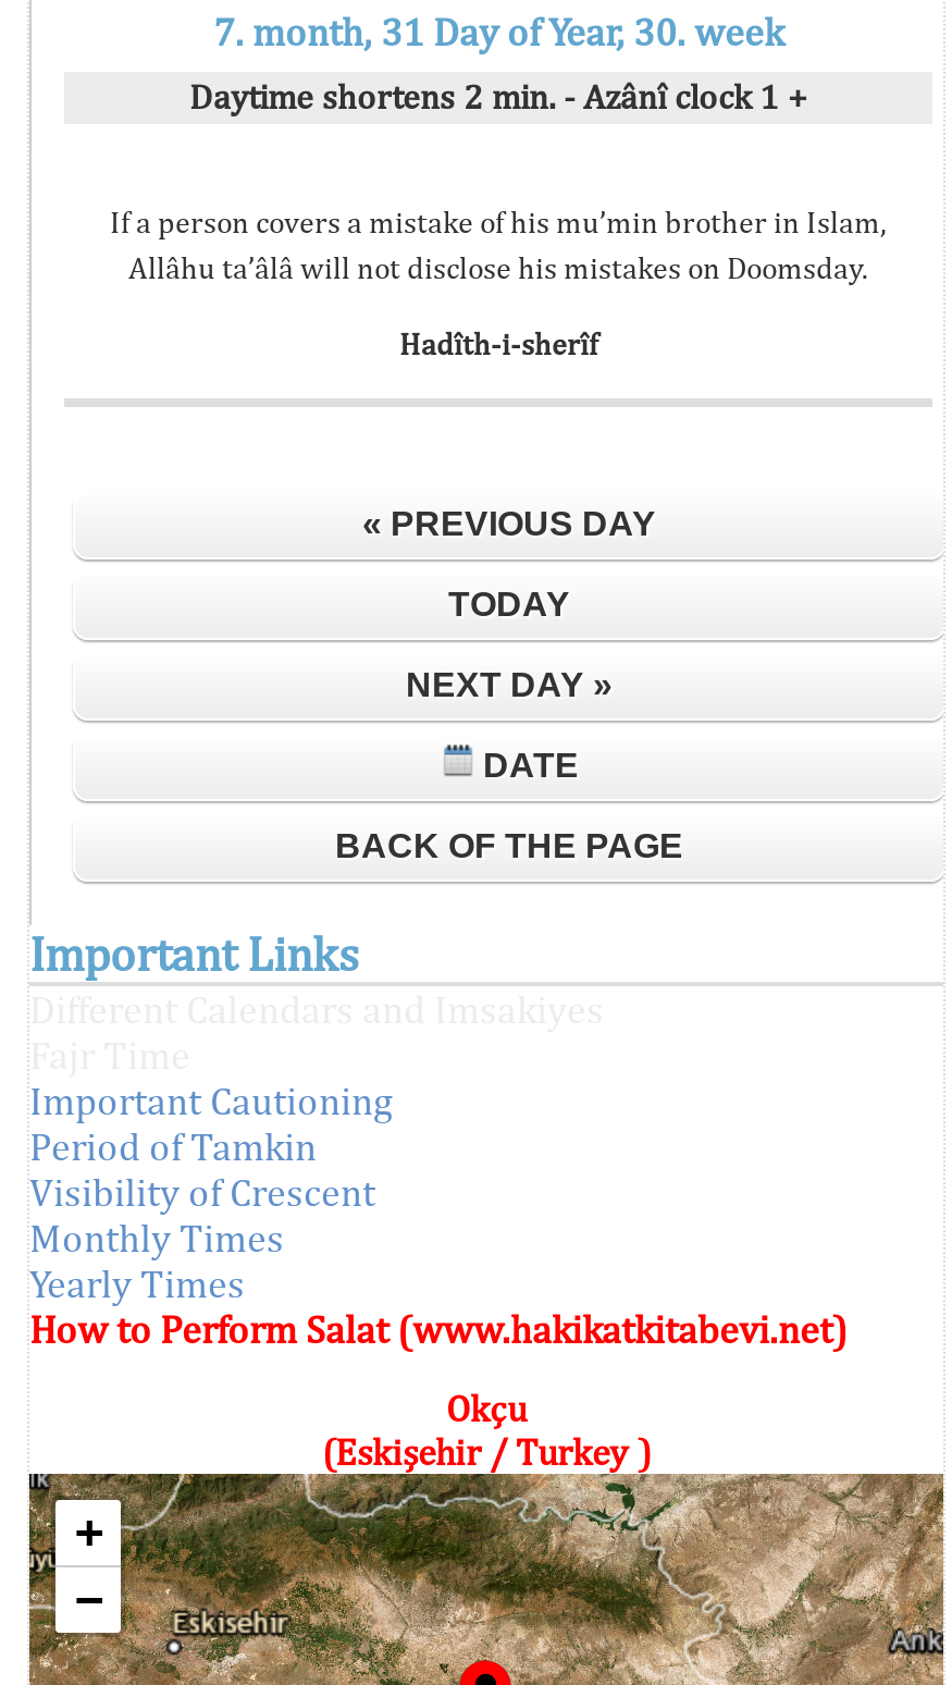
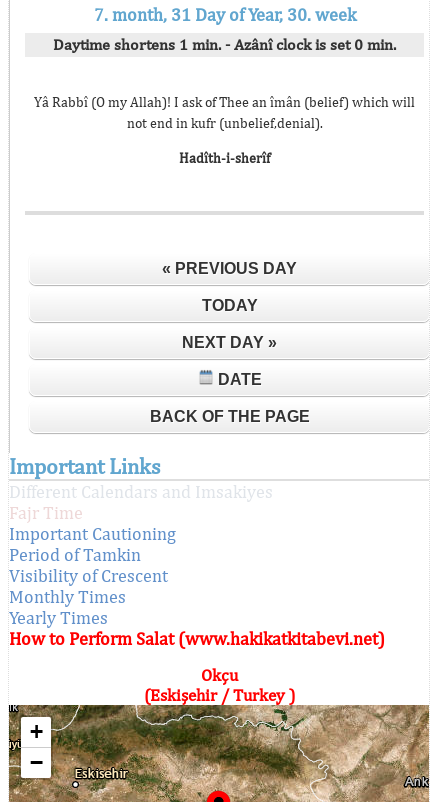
- Daytime shortens 2 min. - Azânî clock 1 +
+ Daytime shortens 1 min. - Azânî clock is set 0 min.

- If a person covers a mistake of his mu’min brother in Islam,
- Allâhu ta’âlâ will not disclose his mistakes on Doomsday.
+ Yâ Rabbî (O my Allah)! I ask of Thee an îmân (belief) which will
+ not end in kufr (unbelief,denial).
